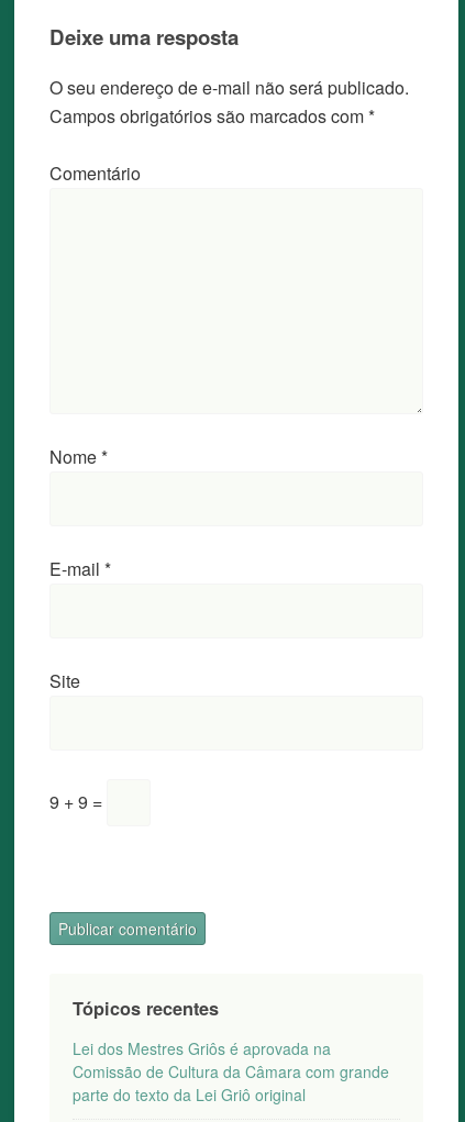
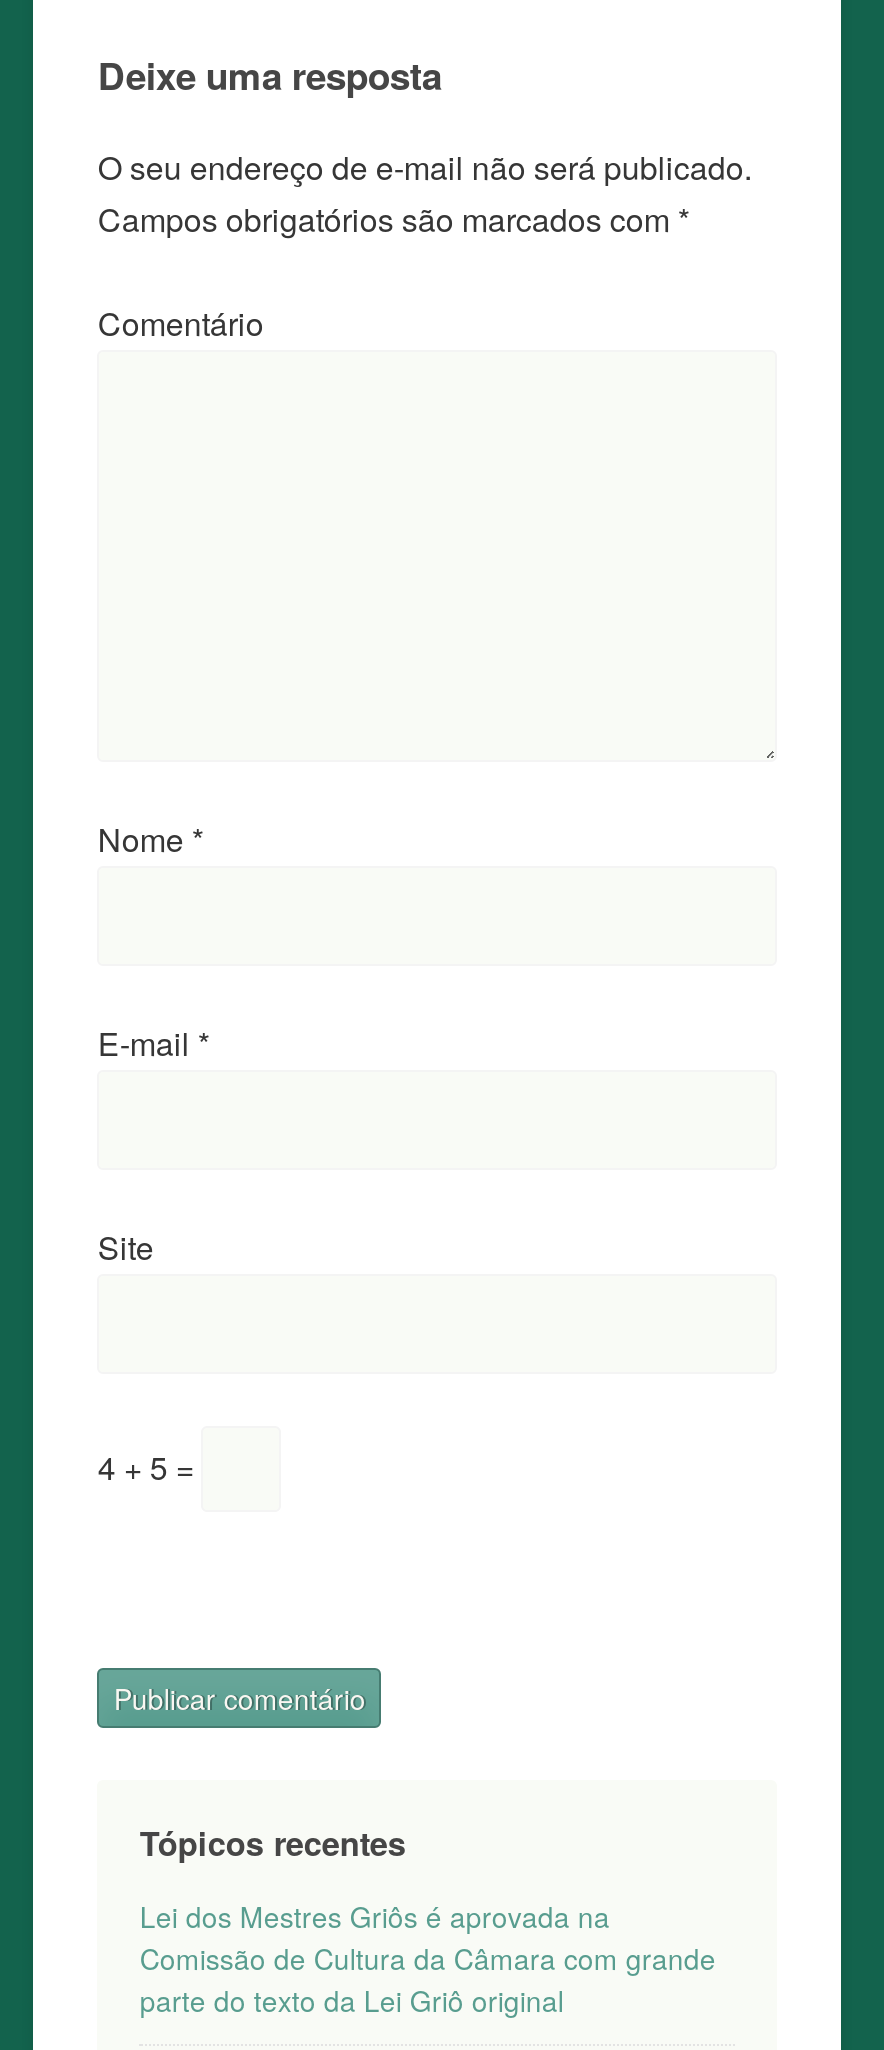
- 9 + 9 =
+ 4 + 5 =
